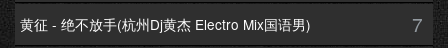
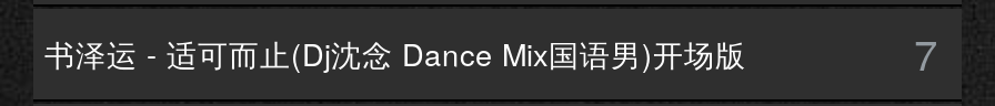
- 黄征 - 绝不放手(杭州Dj黄杰 Electro Mix国语男)
+ 书泽运 - 适可而止(Dj沈念 Dance Mix国语男)开场版
